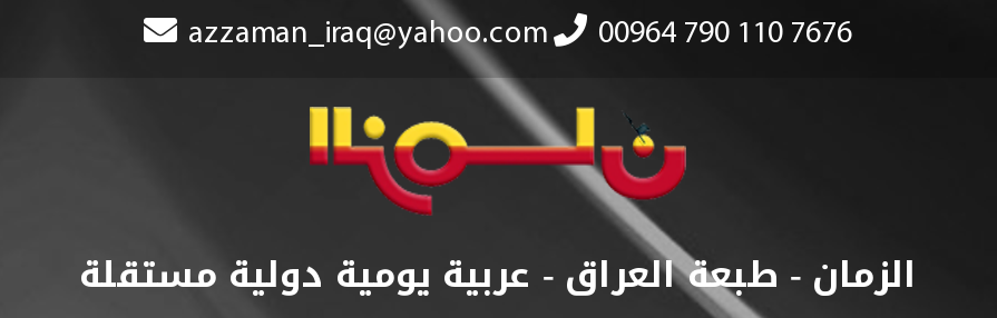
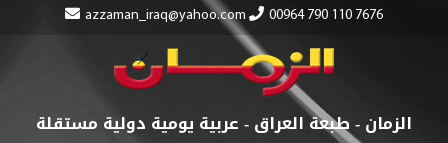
- [image]
+ [image]
